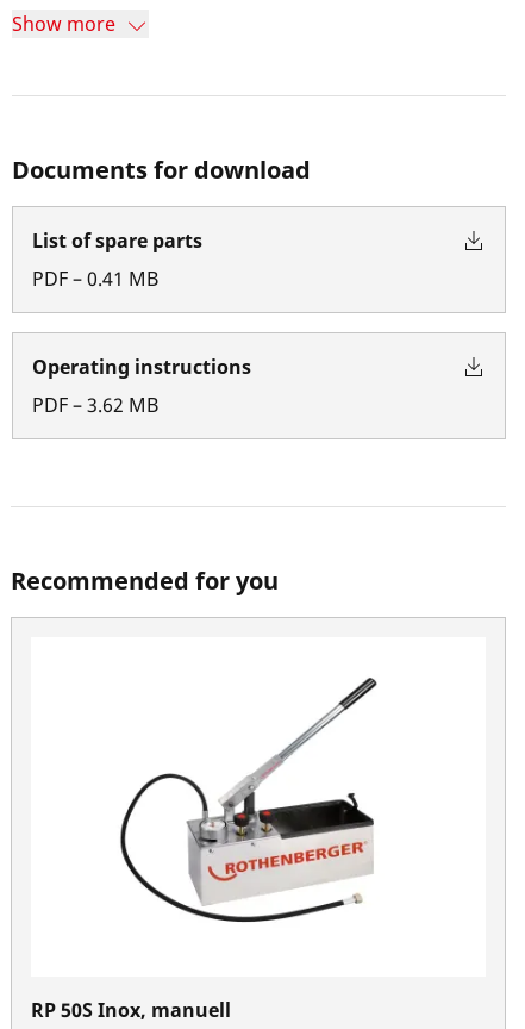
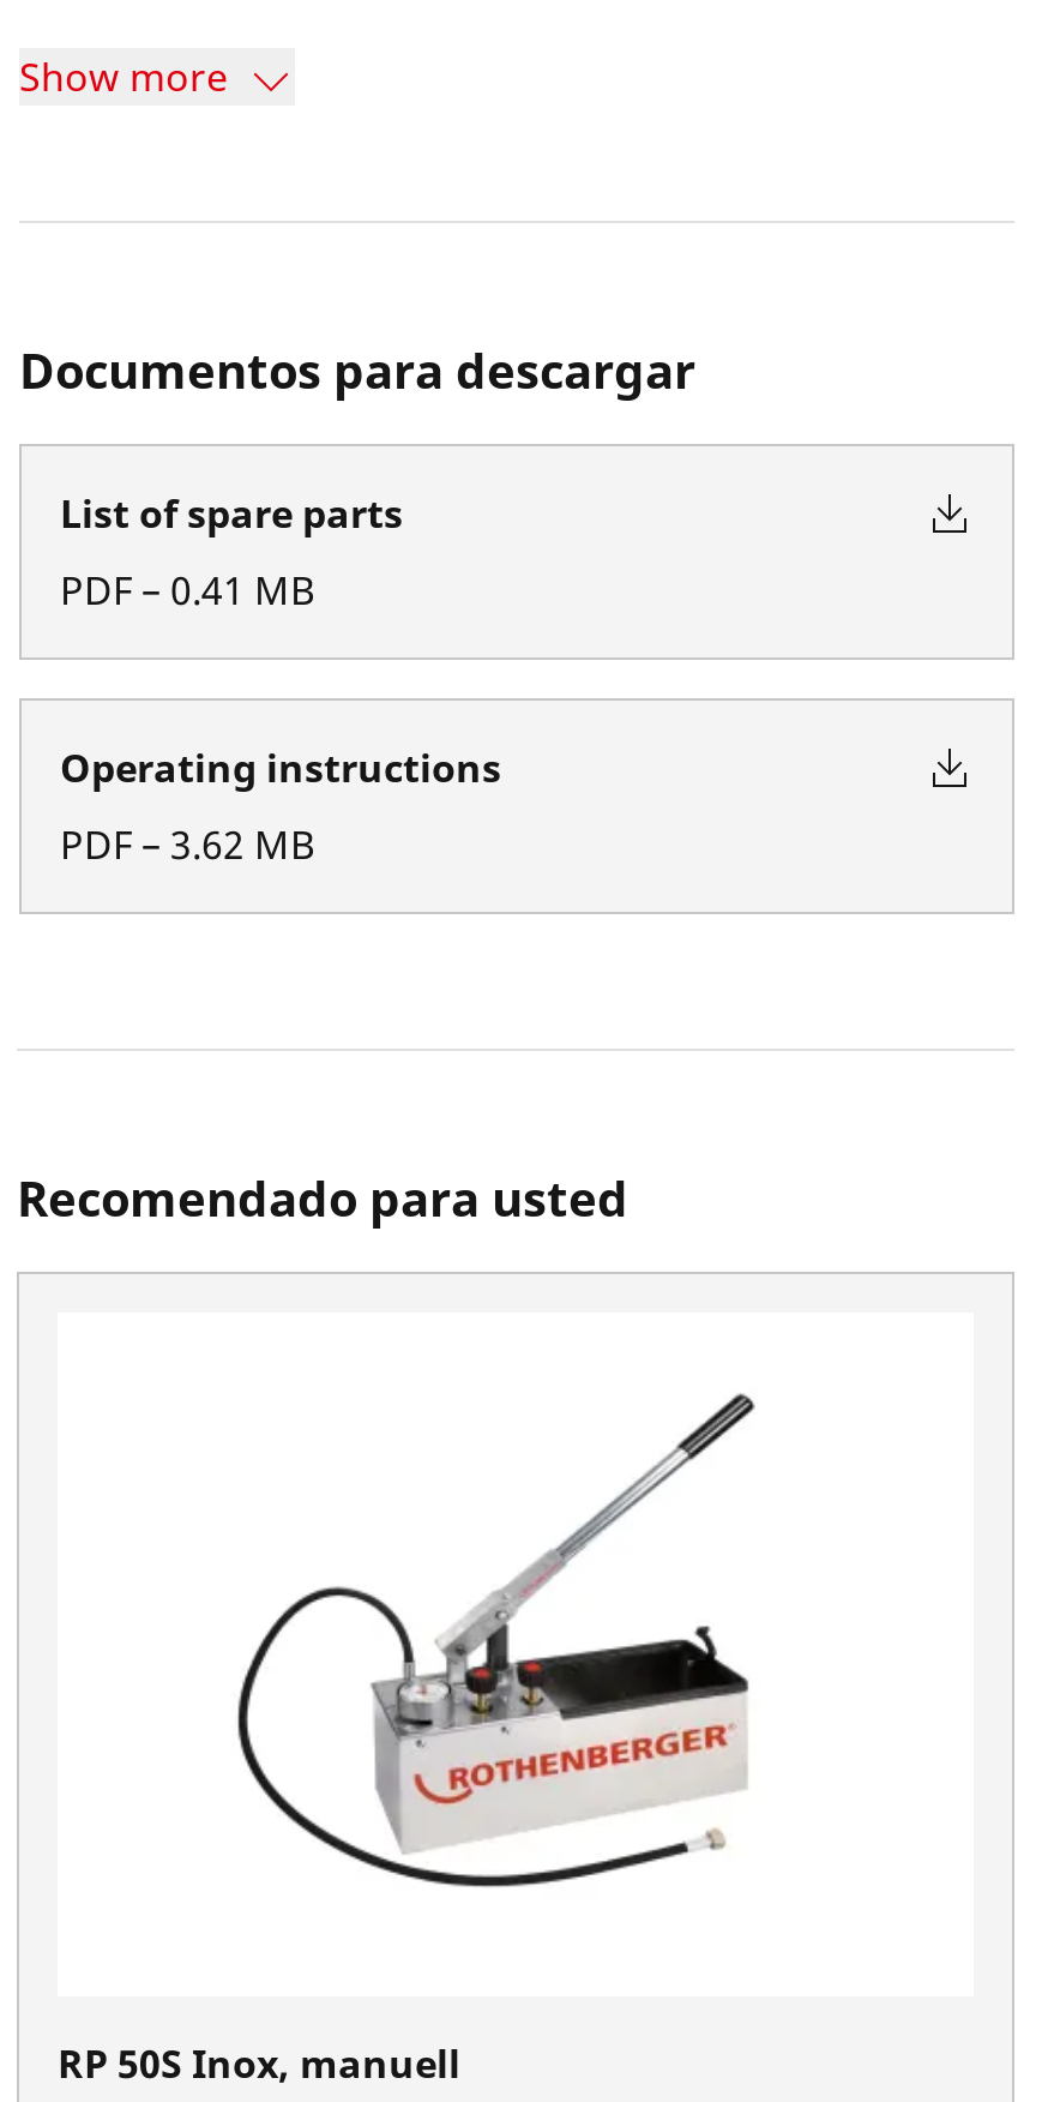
- Documents for download
+ Documentos para descargar

- Recommended for you
+ Recomendado para usted
